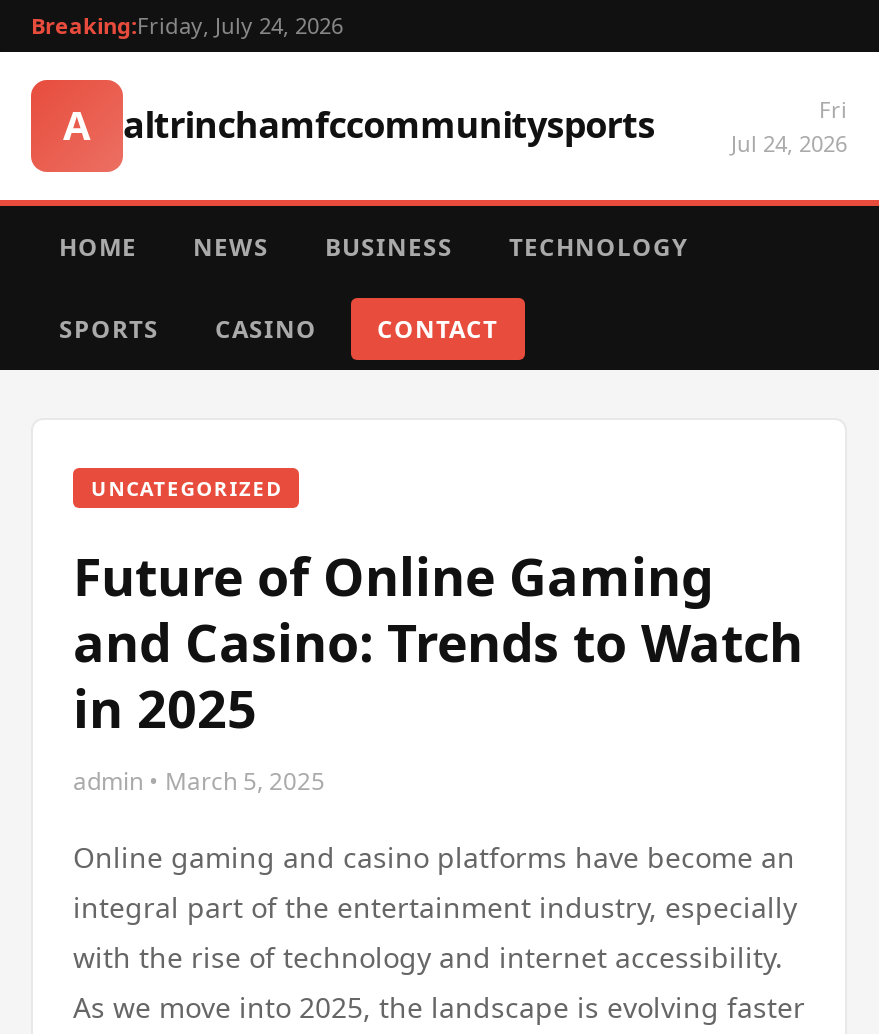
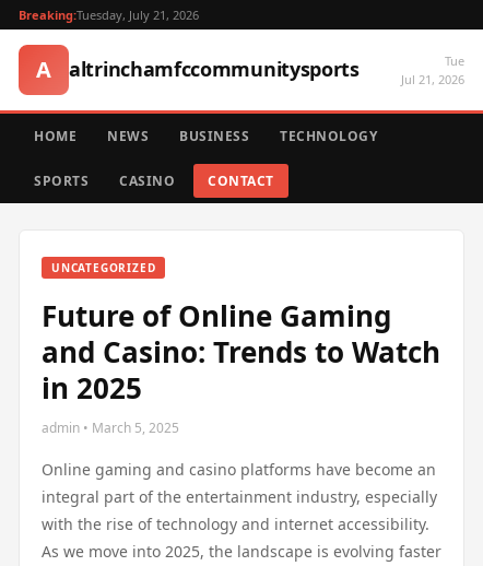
- Breaking:Friday, July 24, 2026
+ Breaking:Tuesday, July 21, 2026

- Fri
- Jul 24, 2026
+ Tue
+ Jul 21, 2026
